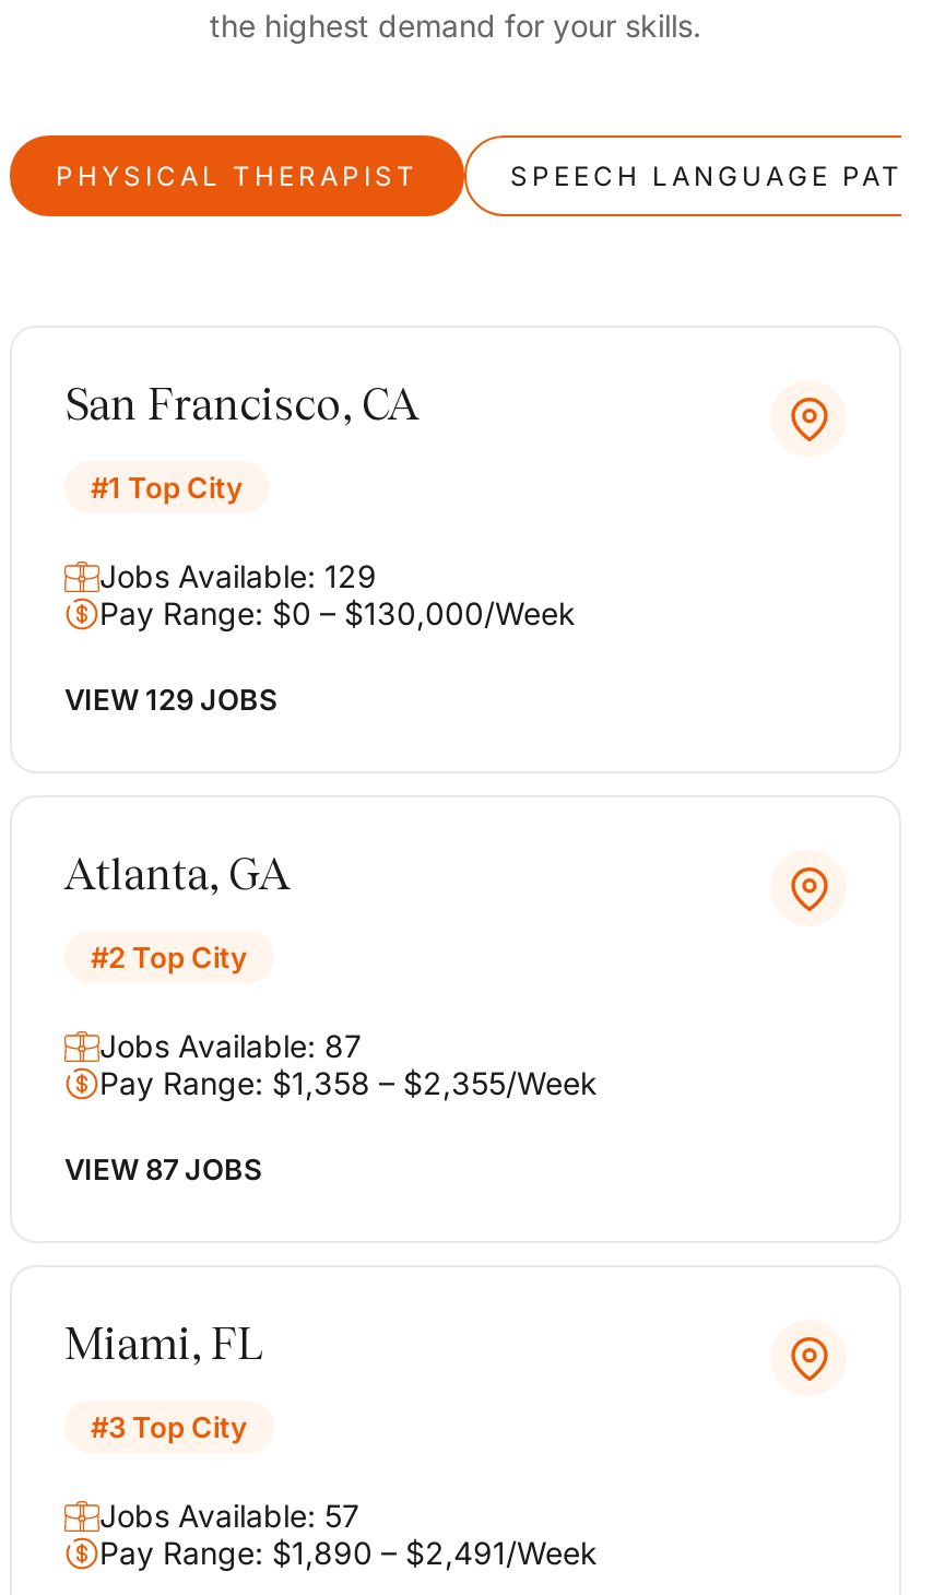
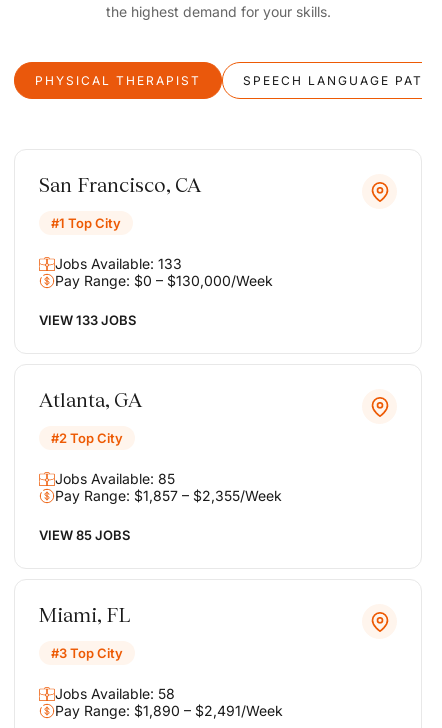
- Jobs Available: 129
+ Jobs Available: 133

- VIEW 129 JOBS
+ VIEW 133 JOBS

- Jobs Available: 87
+ Jobs Available: 85

- Pay Range: $1,358 – $2,355/Week
+ Pay Range: $1,857 – $2,355/Week

- VIEW 87 JOBS
+ VIEW 85 JOBS

- Jobs Available: 57
+ Jobs Available: 58
